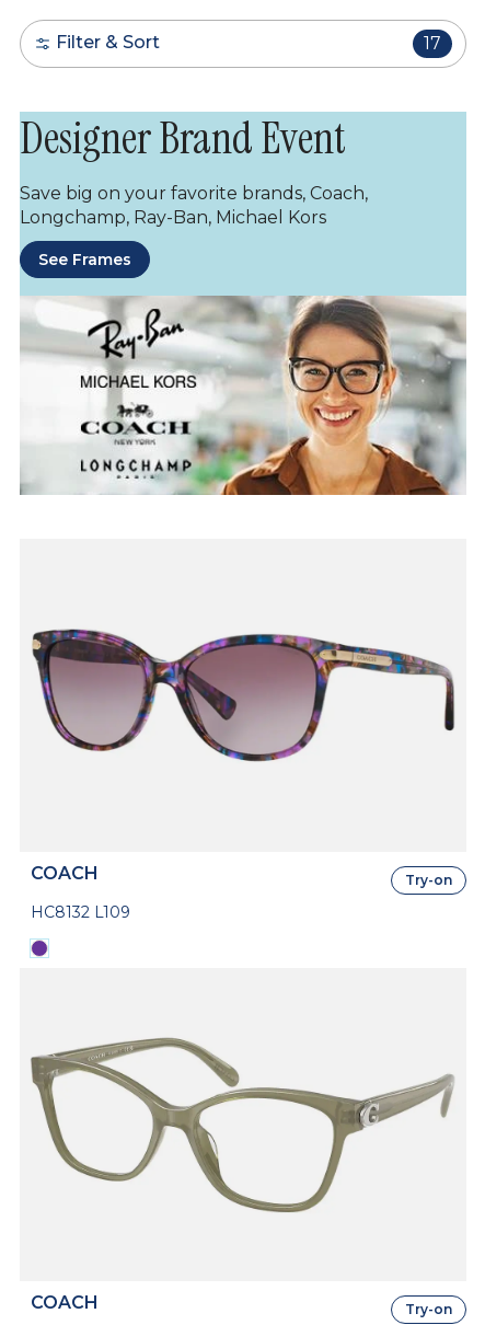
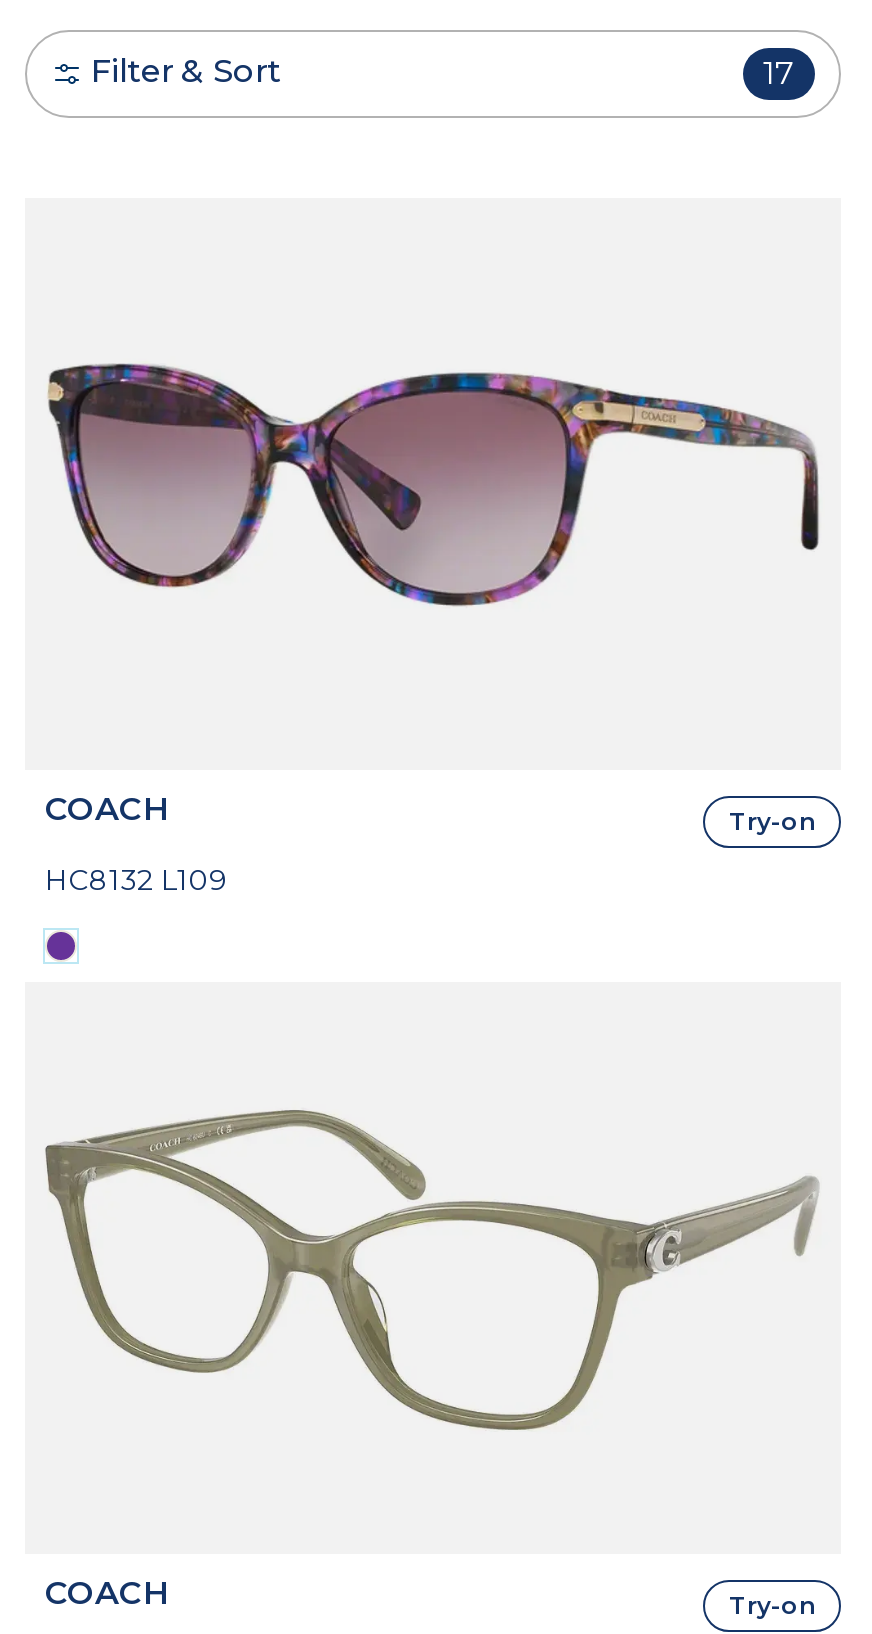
- [image]
- Designer Brand Event
- Save big on your favorite brands, Coach,
- Longchamp, Ray-Ban, Michael Kors
- See Frames
